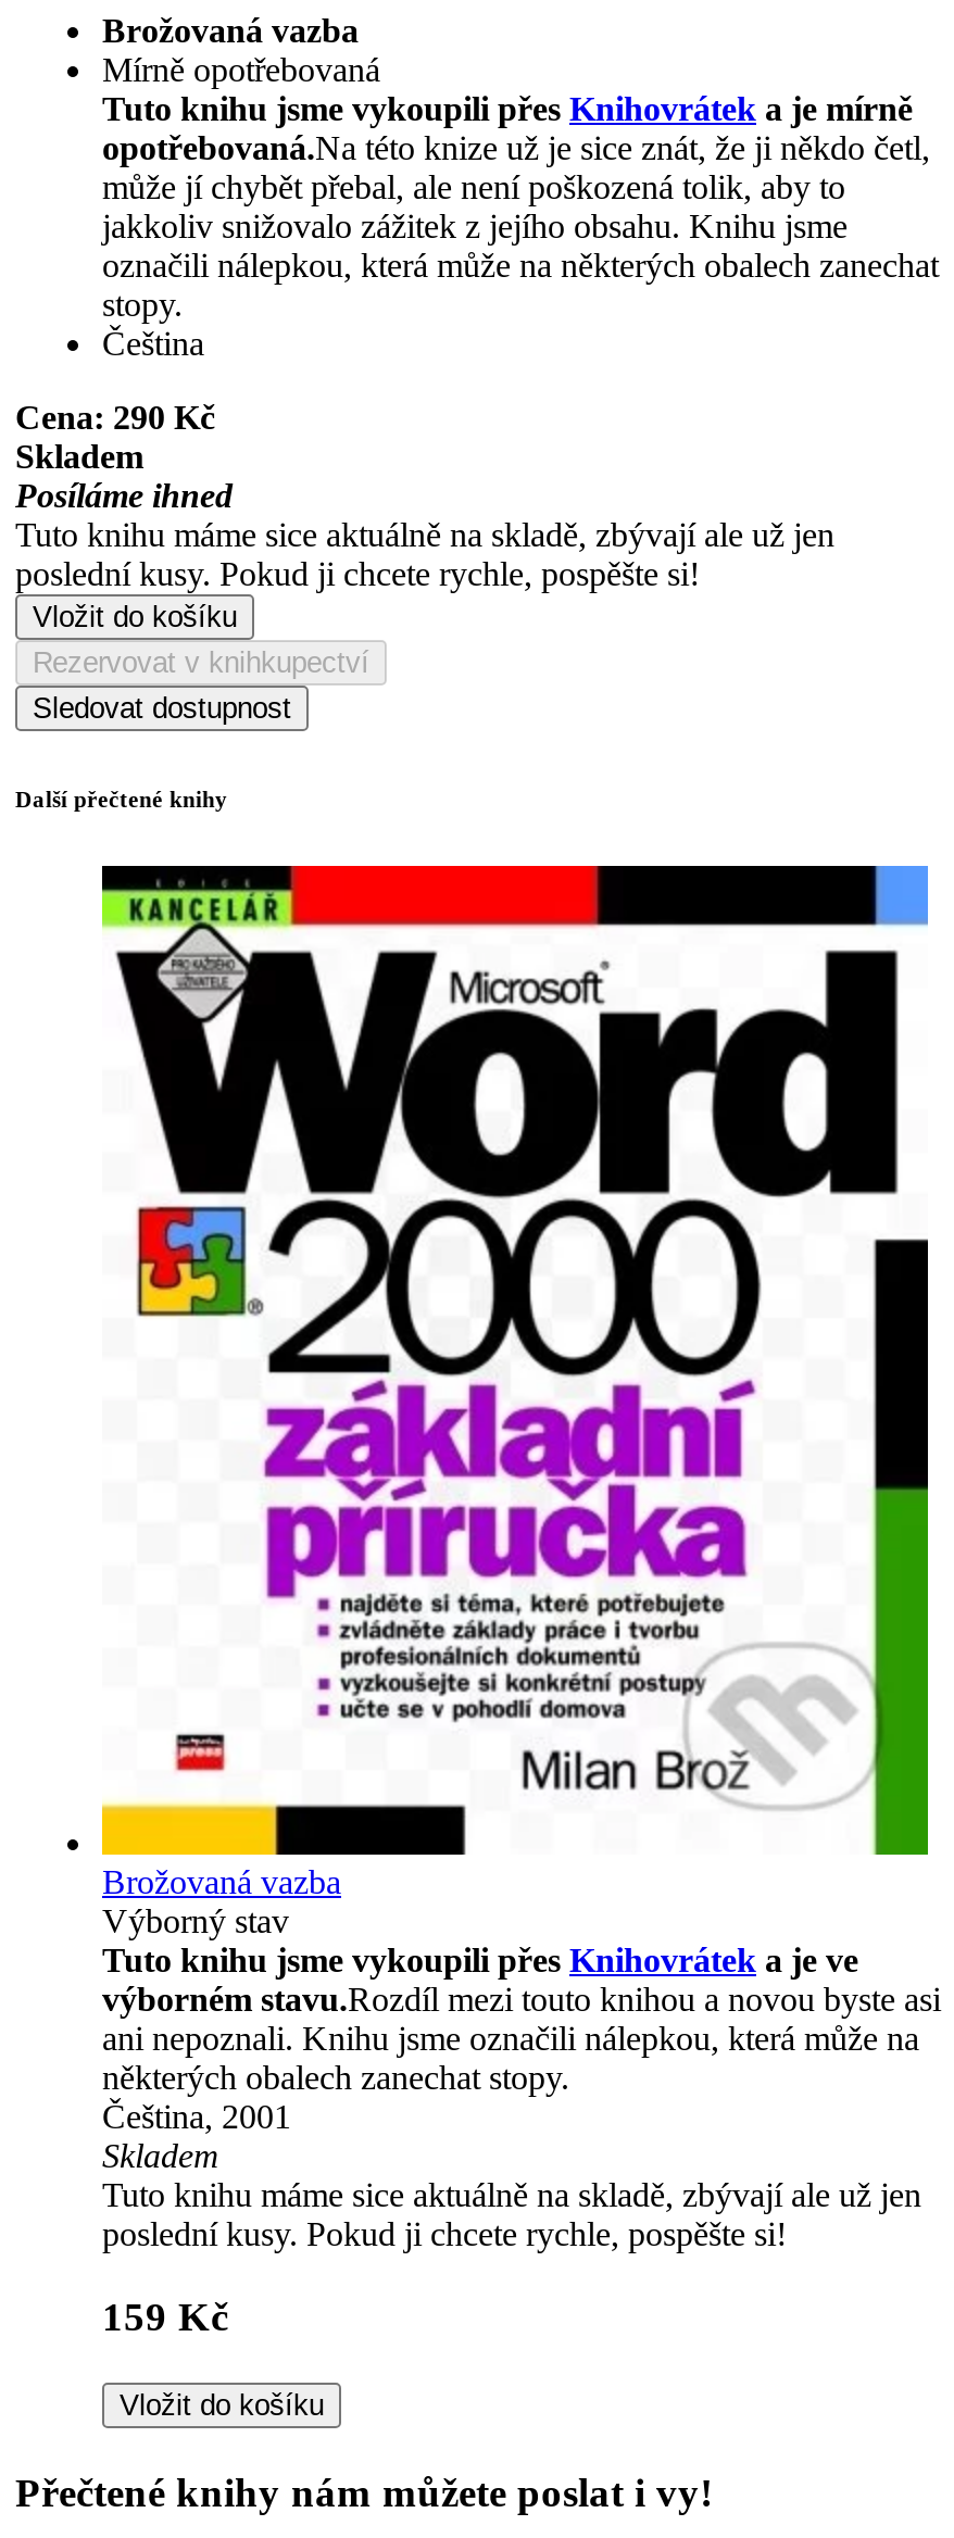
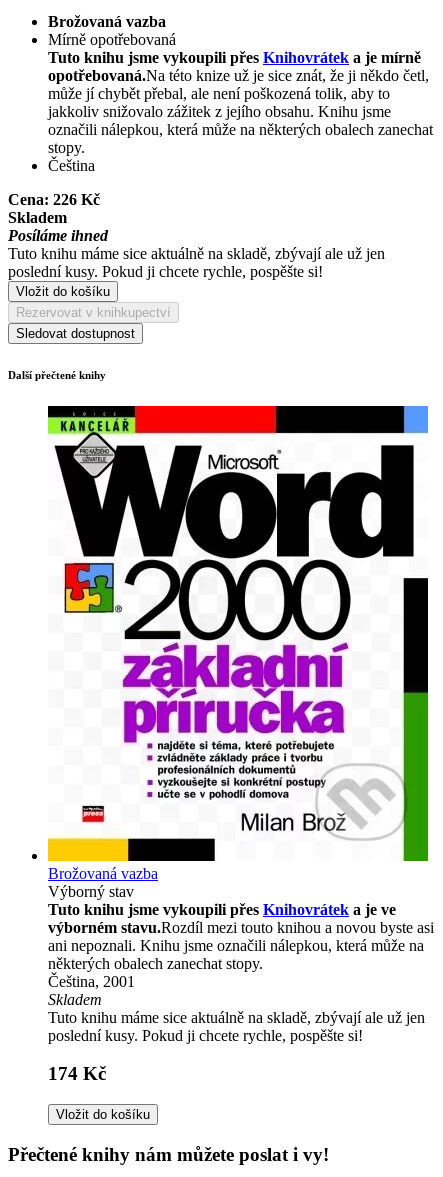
- Cena: 290 Kč
+ Cena: 226 Kč

- 159 Kč
+ 174 Kč
